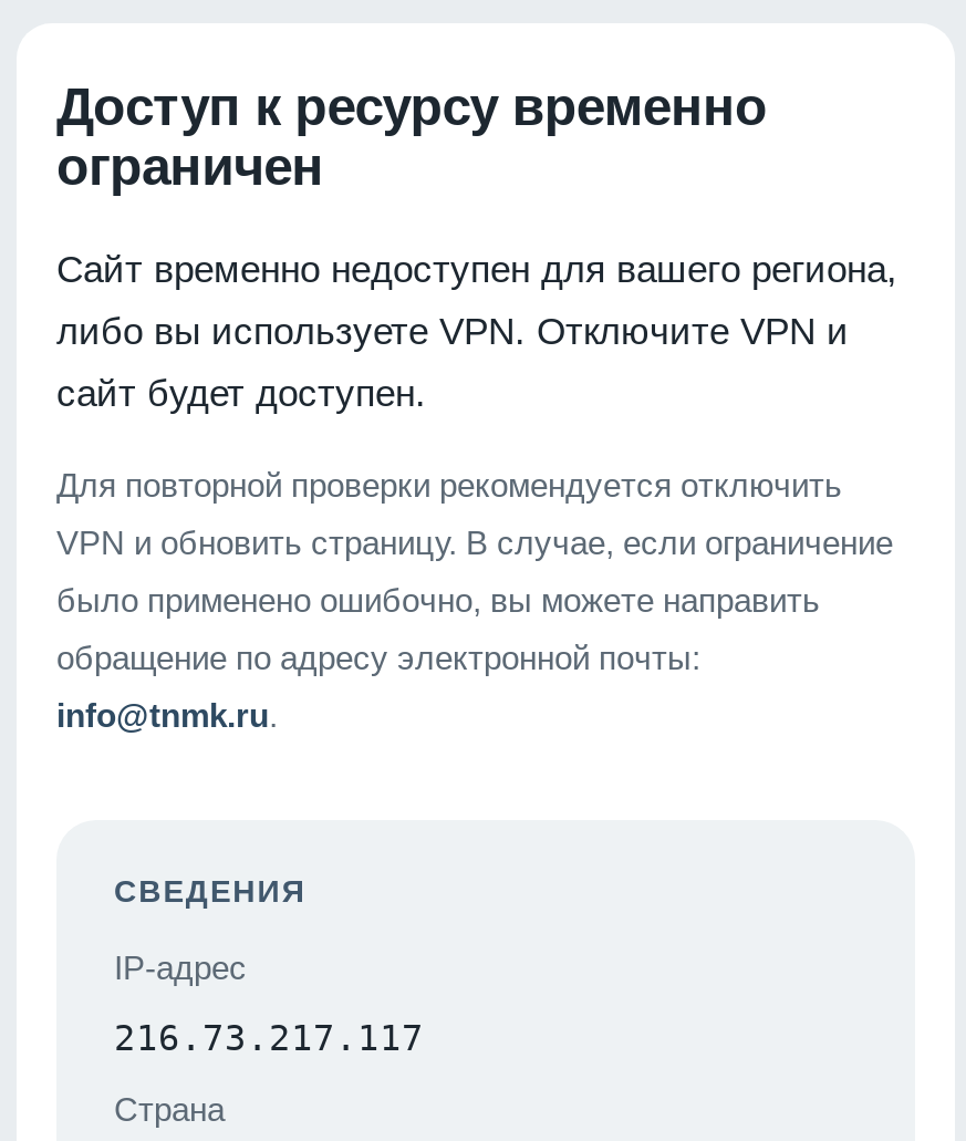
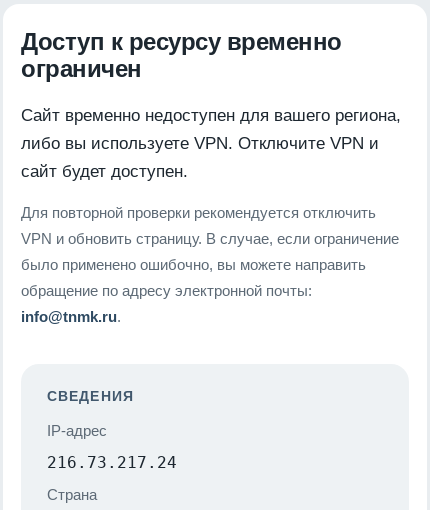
- 216.73.217.117
+ 216.73.217.24
